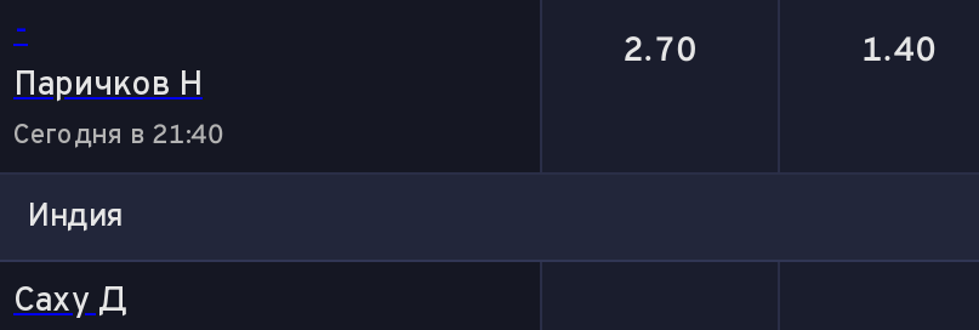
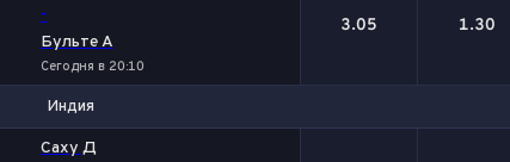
- 2.70
- 1.40
+ 3.05
+ 1.30

- Паричков Н
- Сегодня в 21:40
+ Бульте А
+ Сегодня в 20:10
